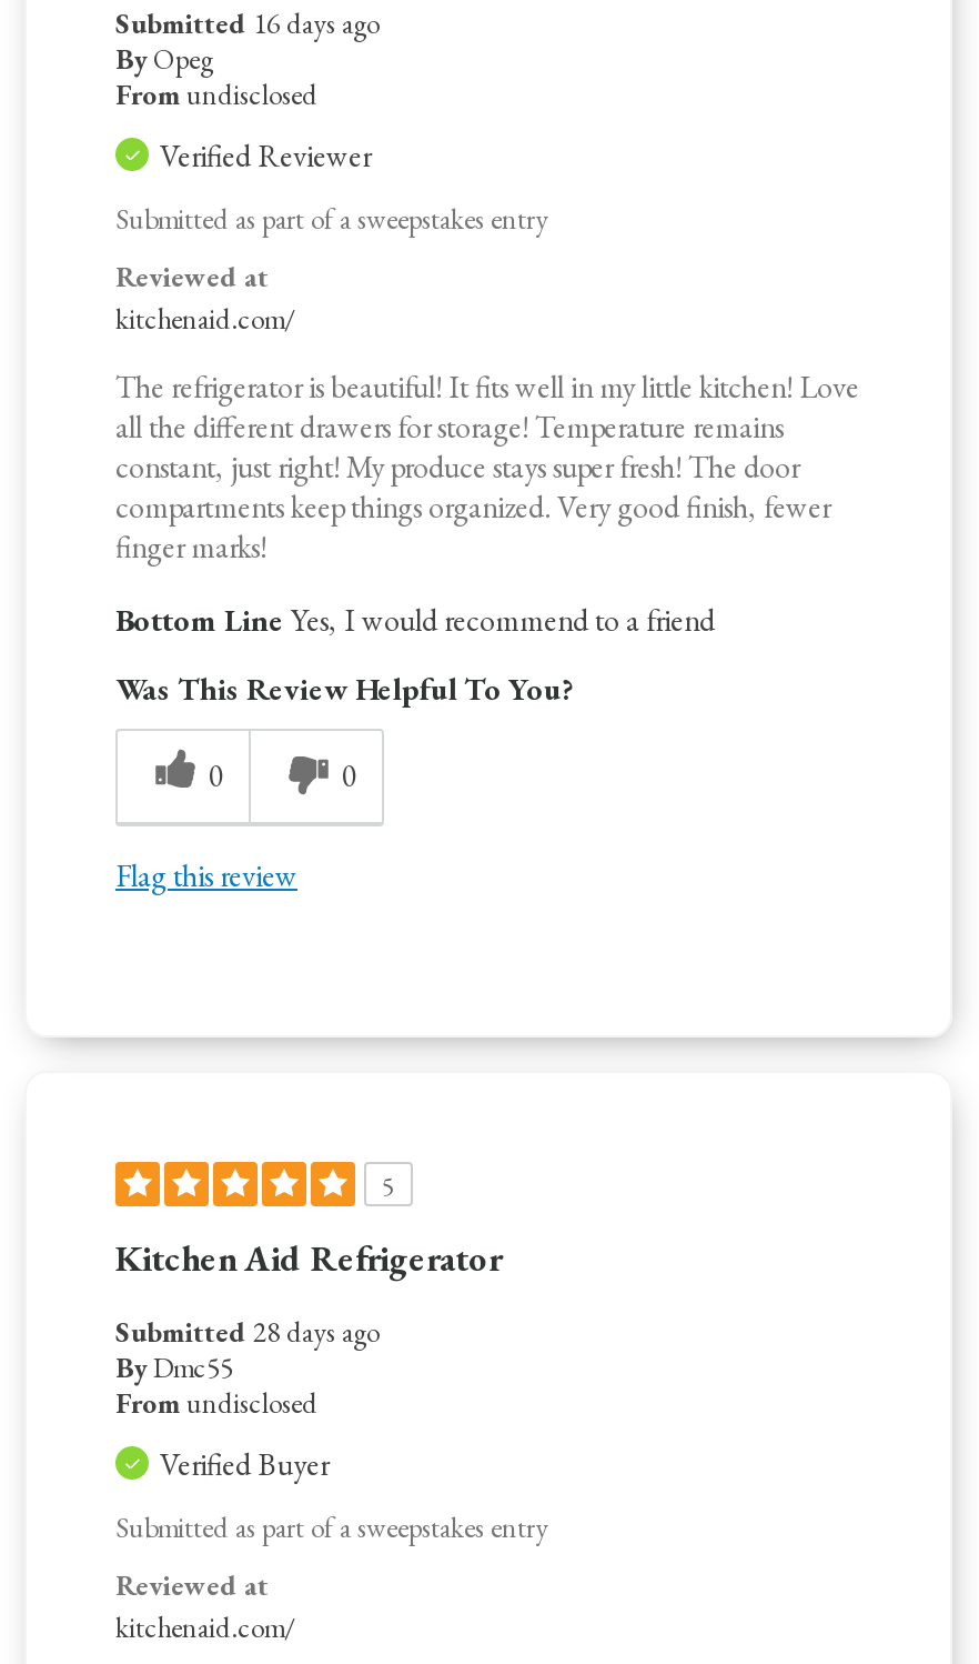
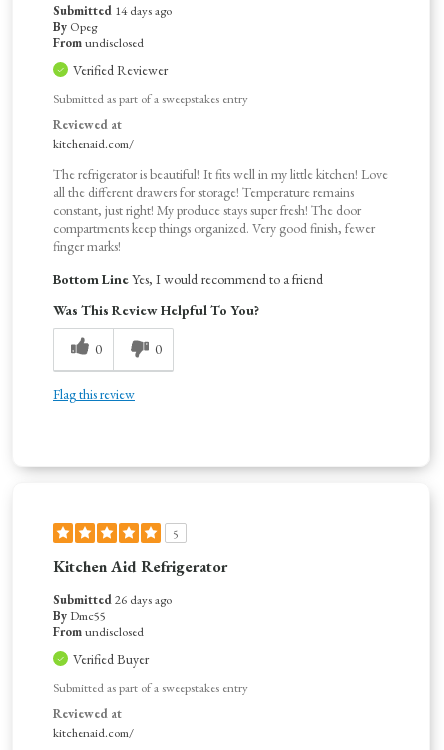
- Submitted 16 days ago
+ Submitted 14 days ago

- Submitted 28 days ago
+ Submitted 26 days ago
